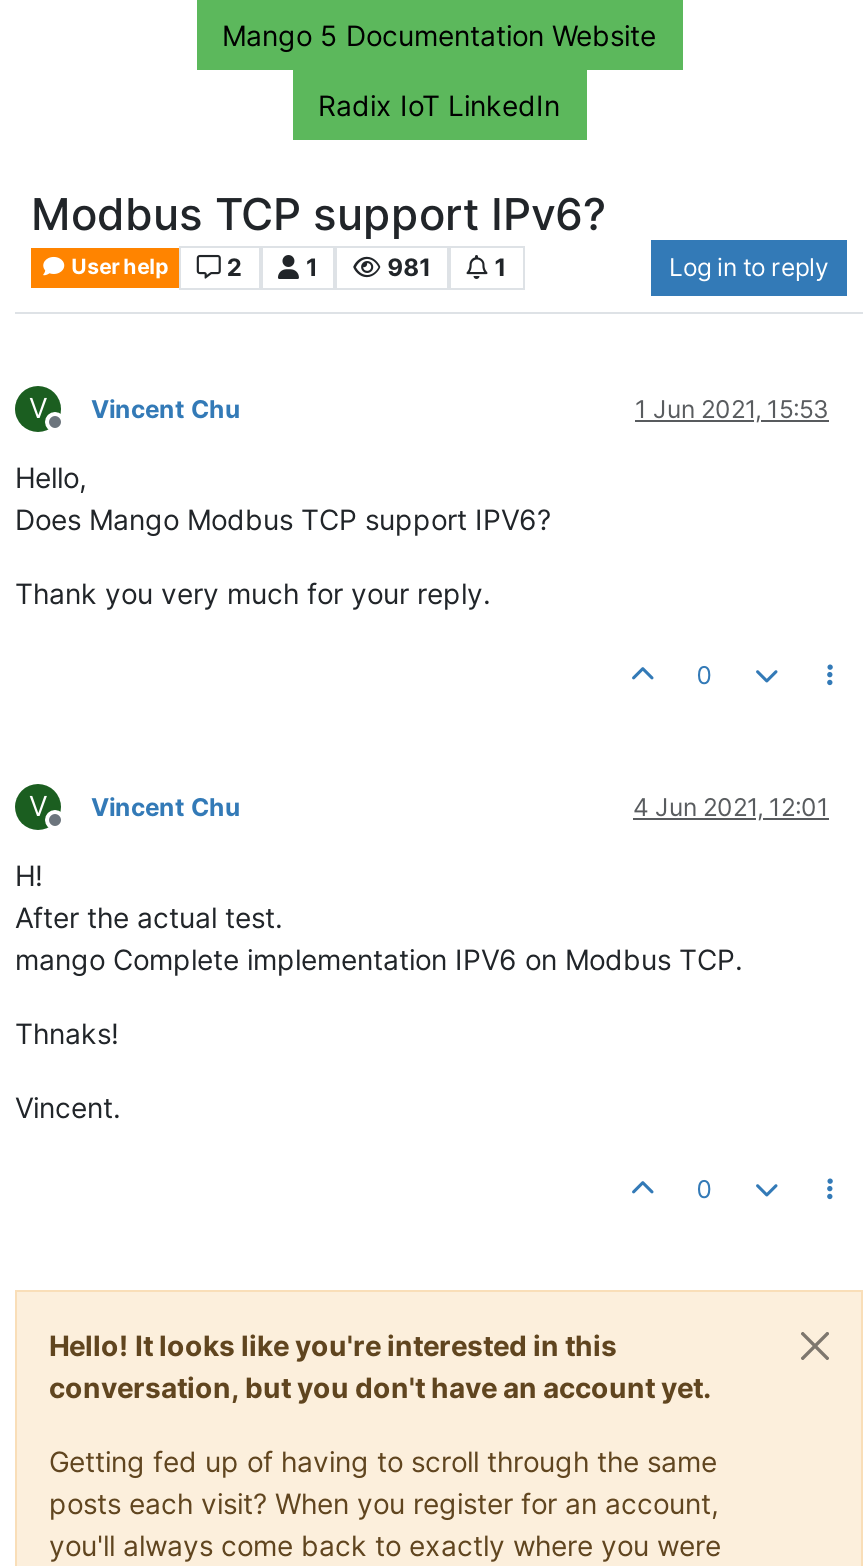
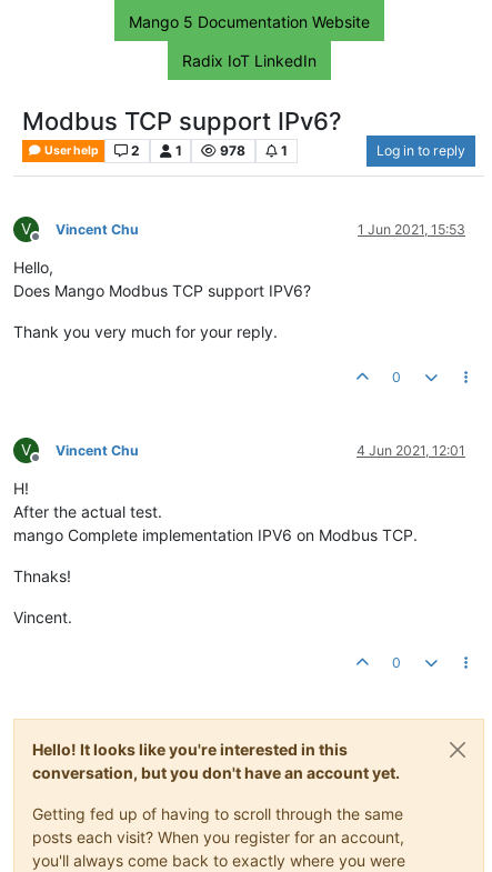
- 981
+ 978
